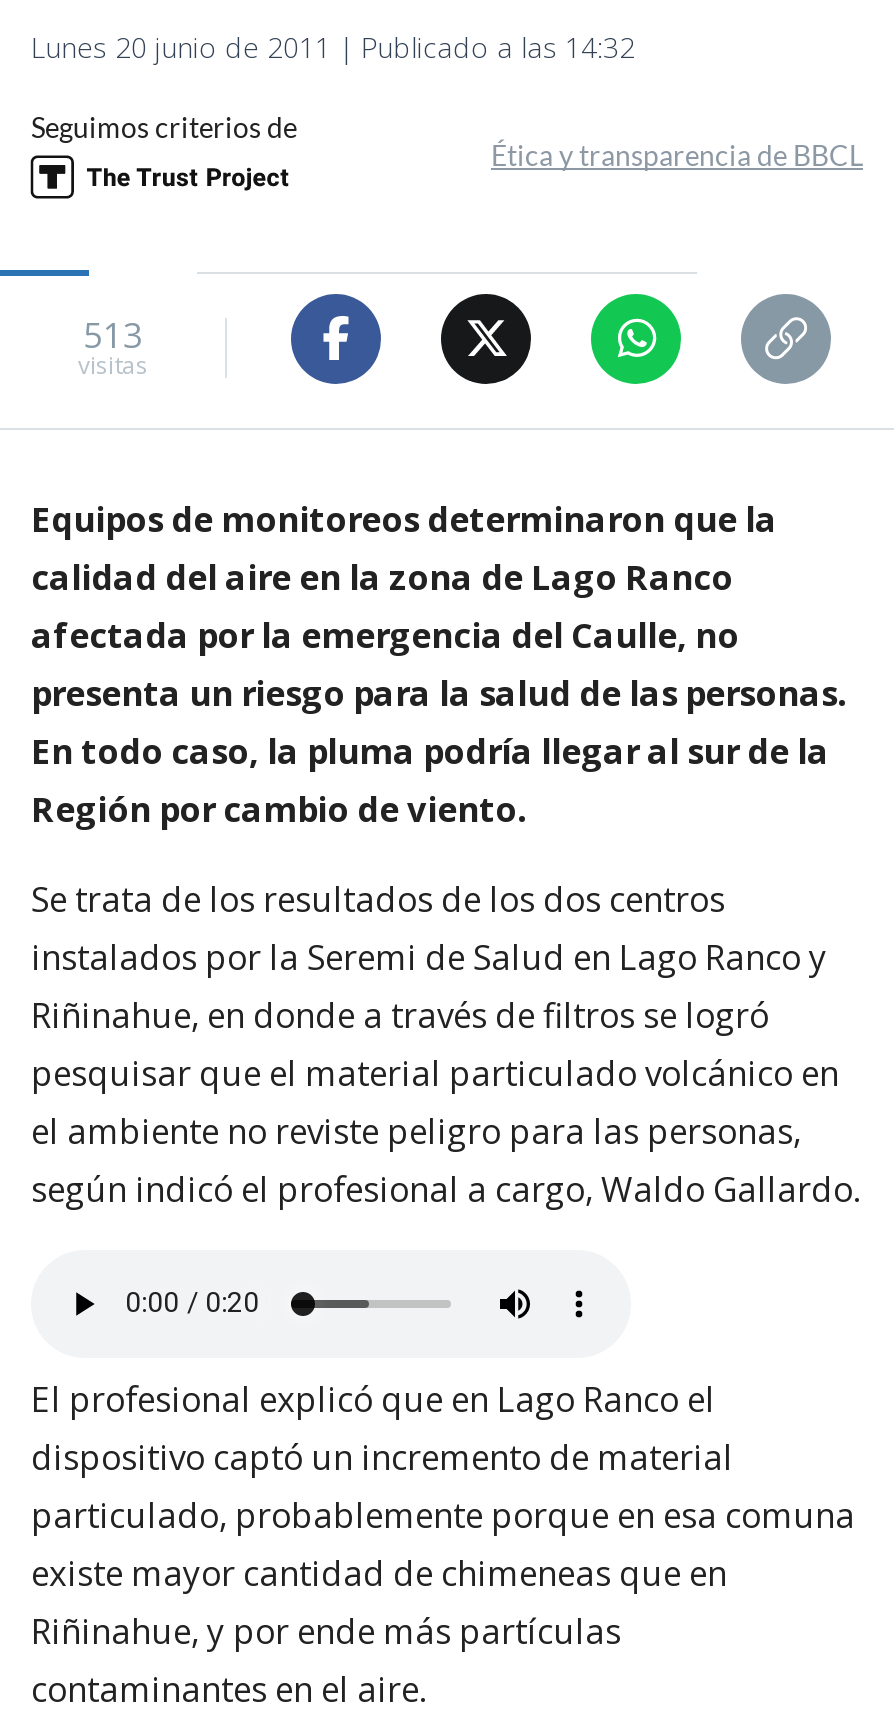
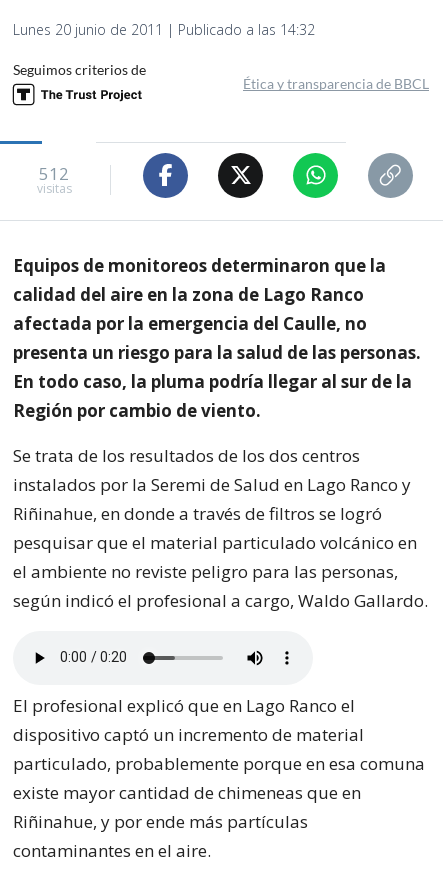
- 513
+ 512
